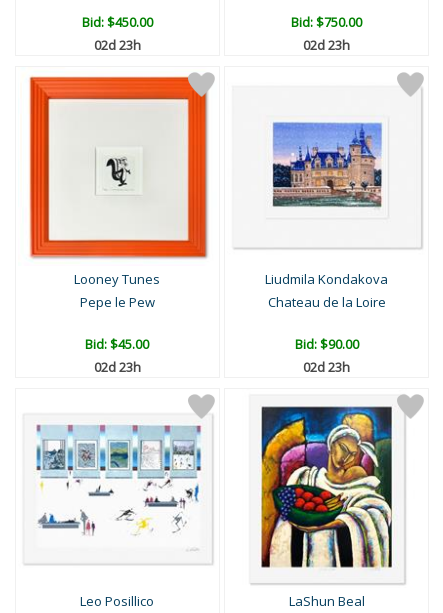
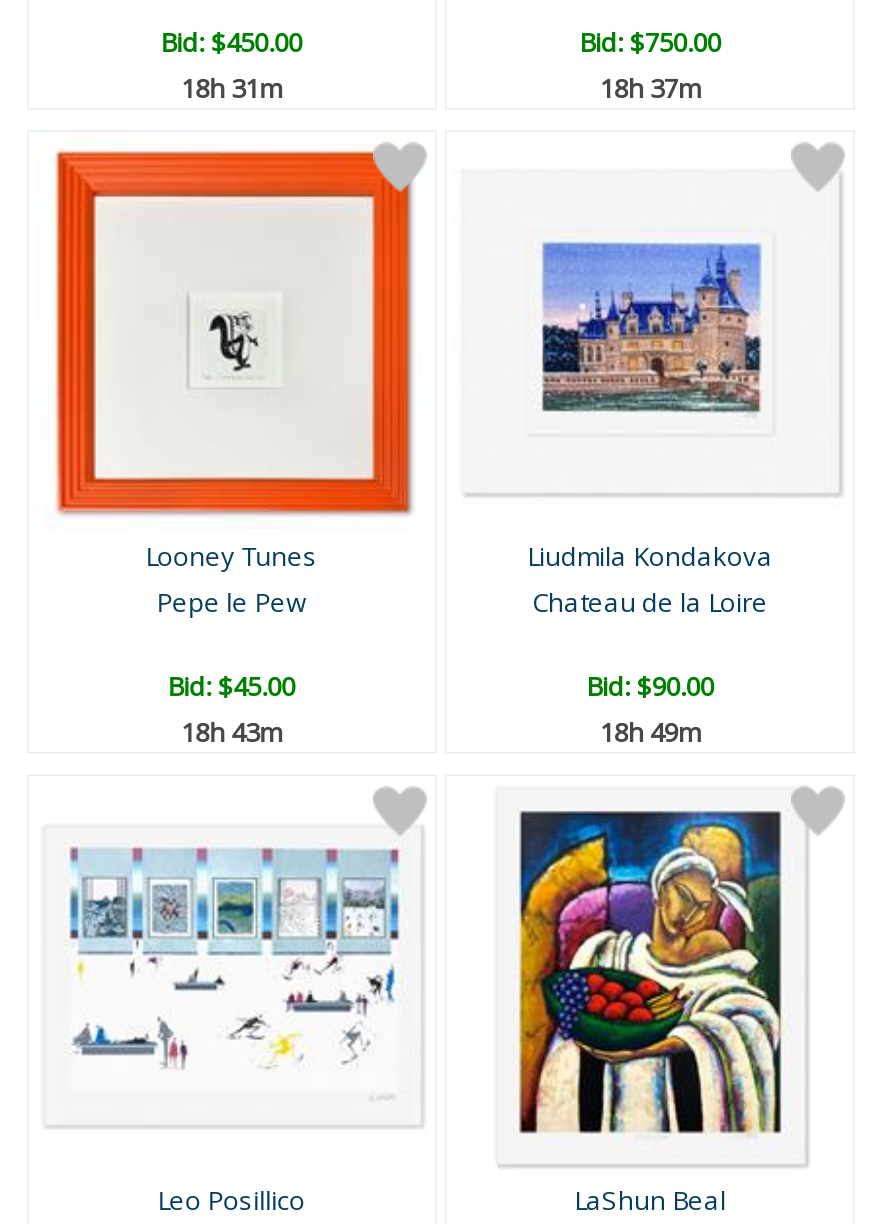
- 02d 23h
+ 18h 31m

- 02d 23h
+ 18h 37m

- 02d 23h
+ 18h 43m

- 02d 23h
+ 18h 49m
